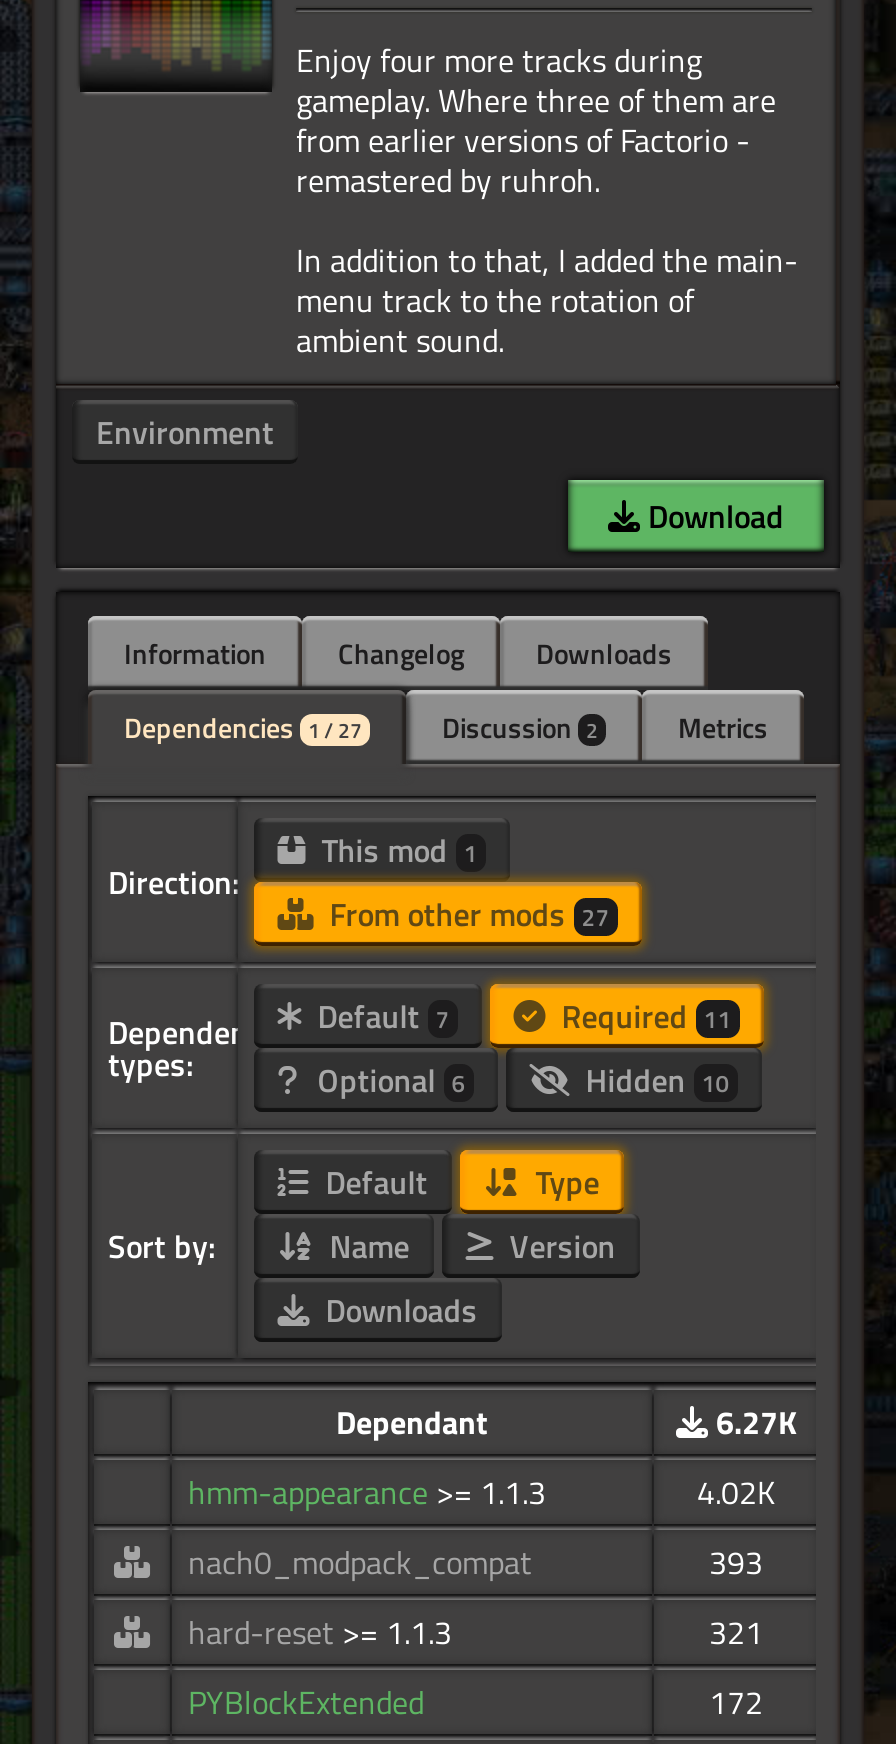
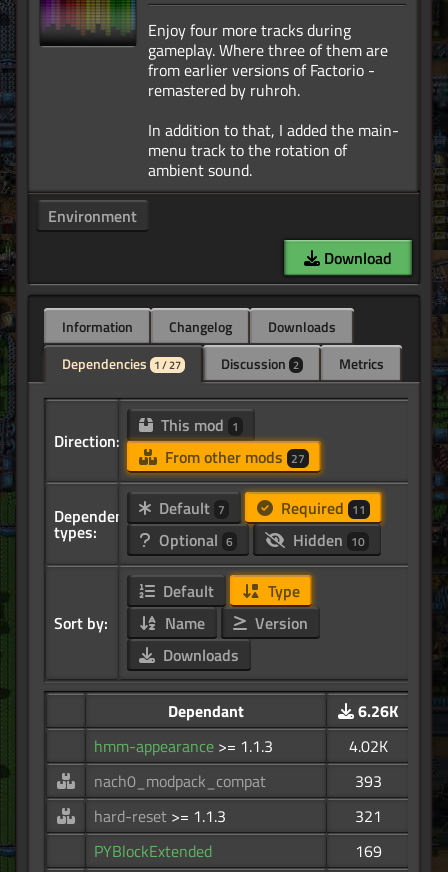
- 6.27K
+ 6.26K

- 172
+ 169
